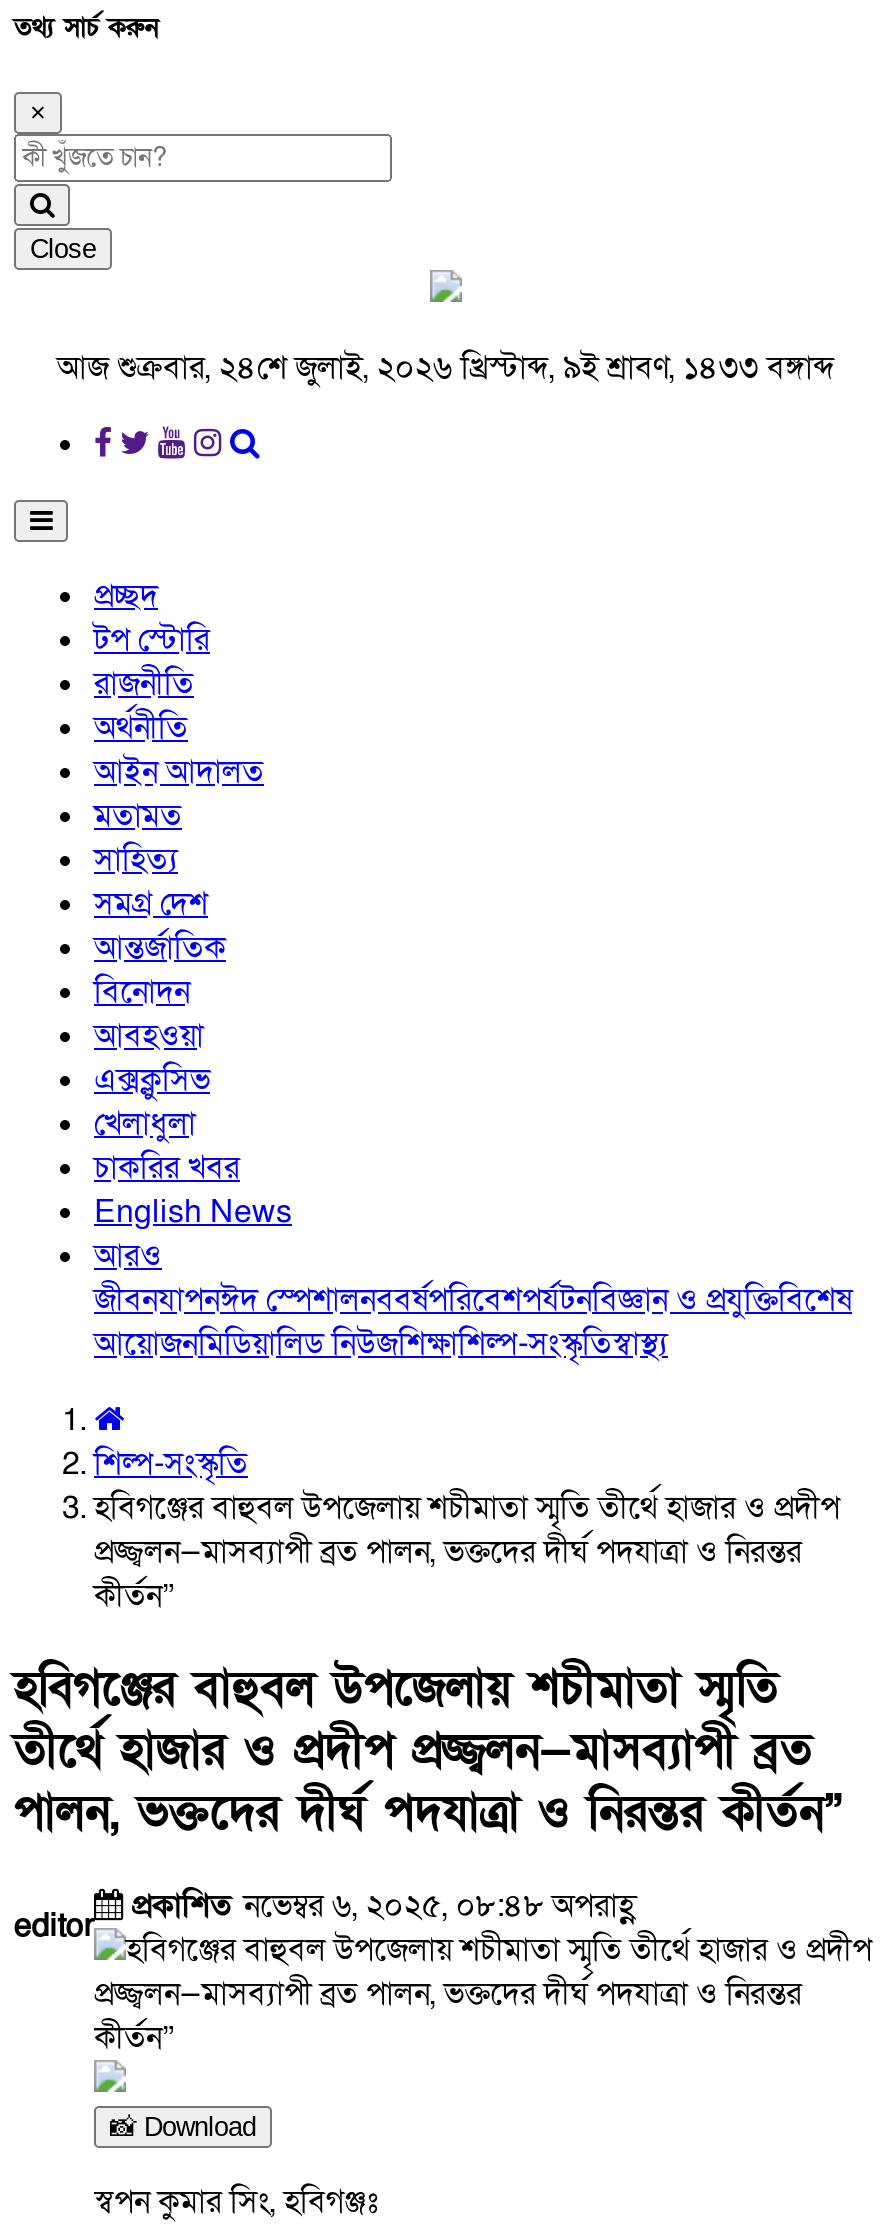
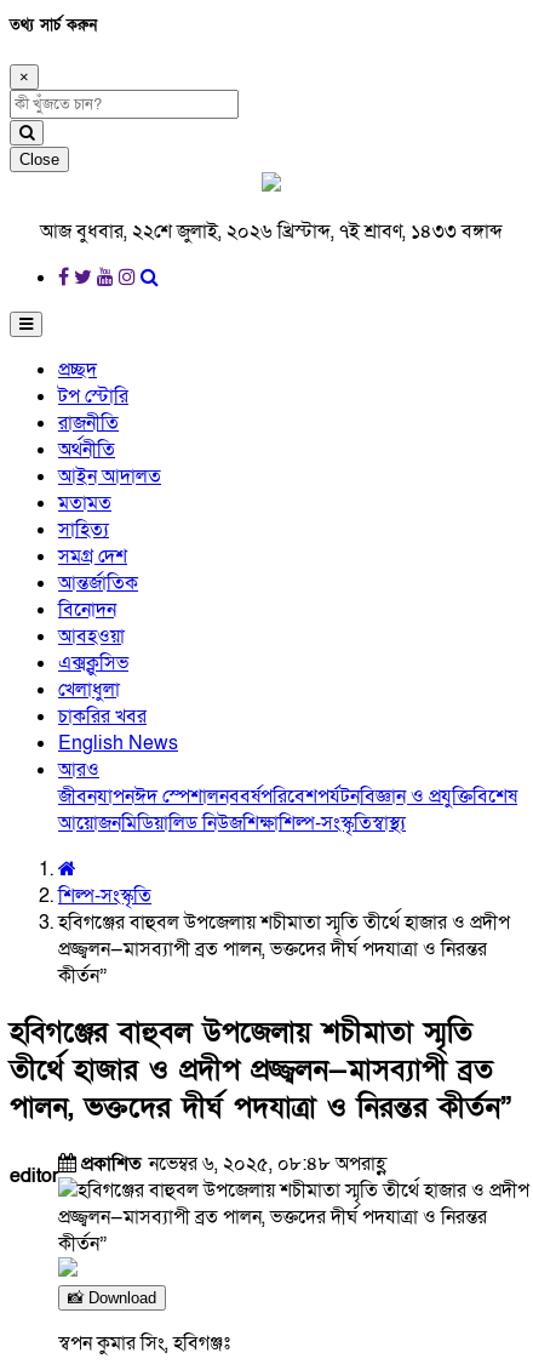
- আজ শুক্রবার, ২৪শে জুলাই, ২০২৬ খ্রিস্টাব্দ, ৯ই শ্রাবণ, ১৪৩৩ বঙ্গাব্দ
+ আজ বুধবার, ২২শে জুলাই, ২০২৬ খ্রিস্টাব্দ, ৭ই শ্রাবণ, ১৪৩৩ বঙ্গাব্দ
